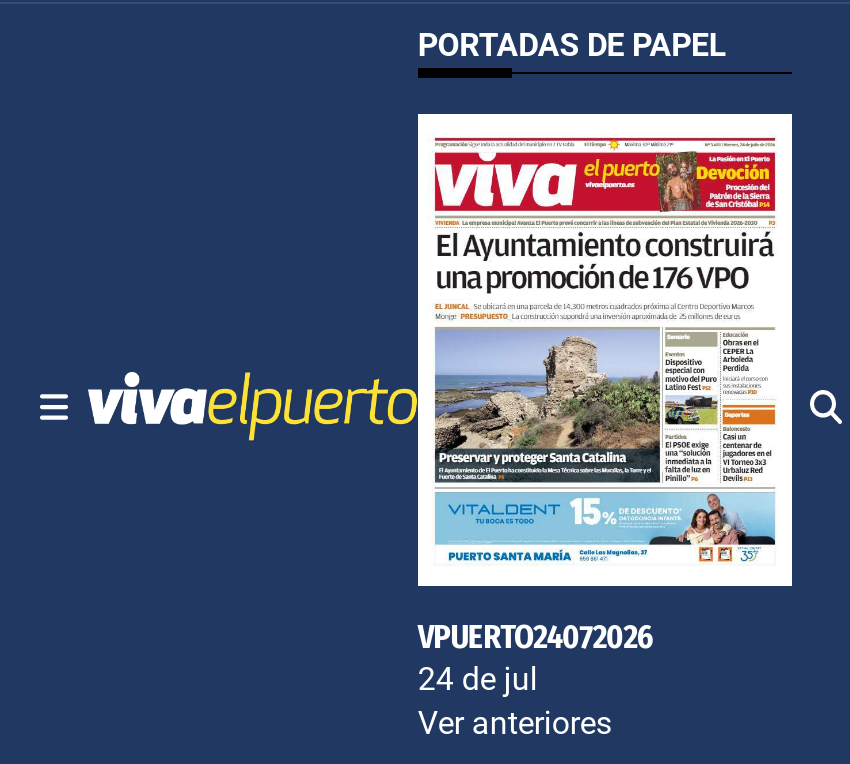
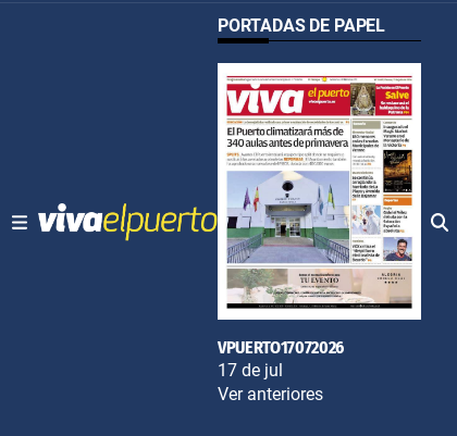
- [image]
- VPUERTO24072026
- 24 de jul
+ [image]
+ VPUERTO17072026
+ 17 de jul
